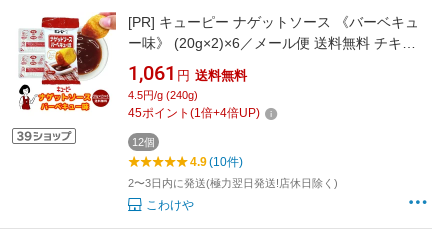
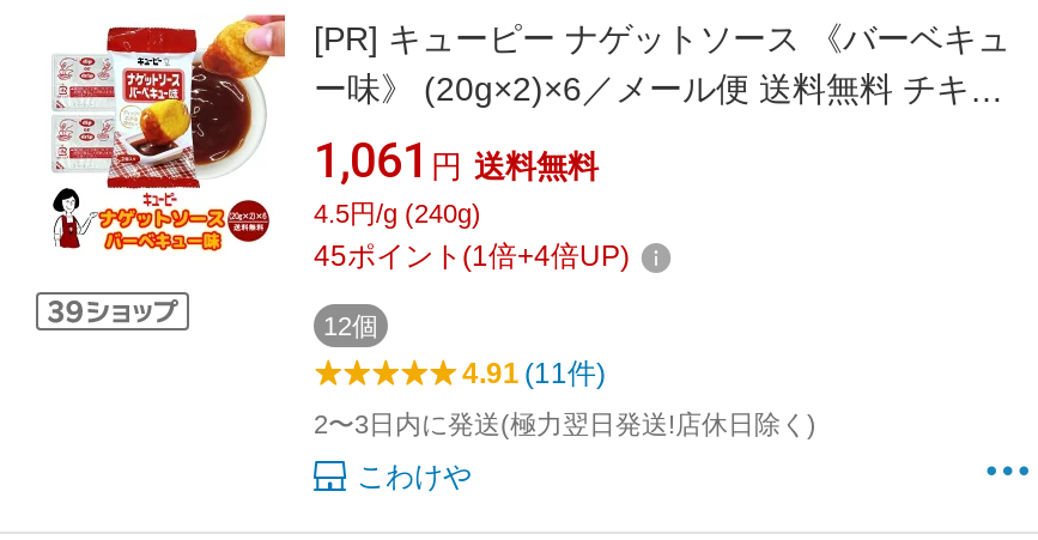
- 4.9 (10件)
+ 4.91 (11件)
